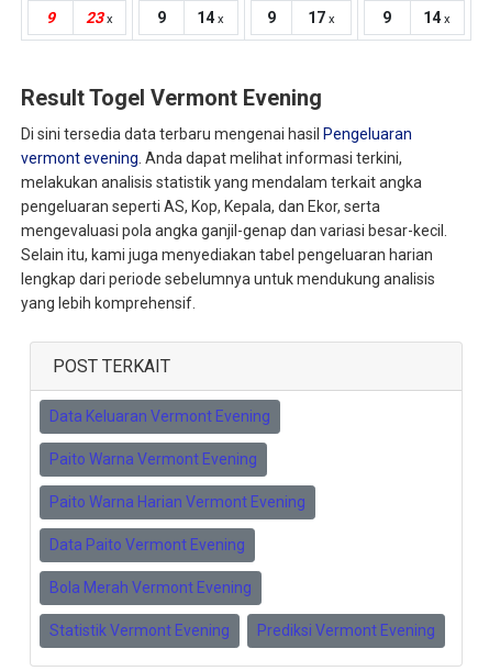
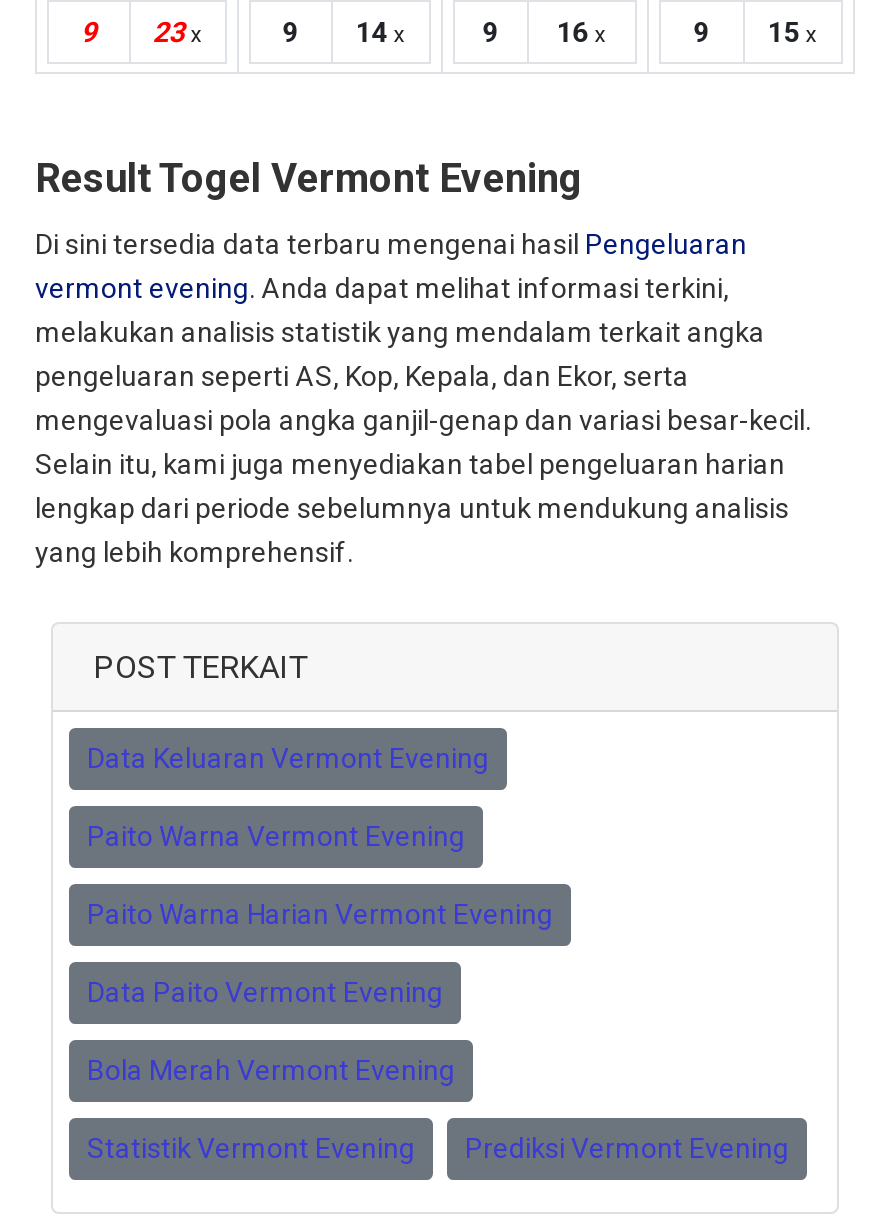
- 9 17 x
+ 9 16 x

- 9 14 x
+ 9 15 x
